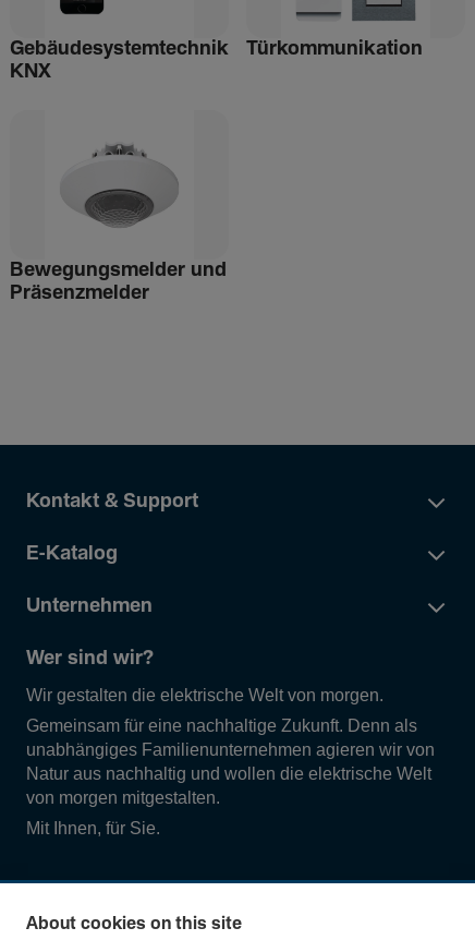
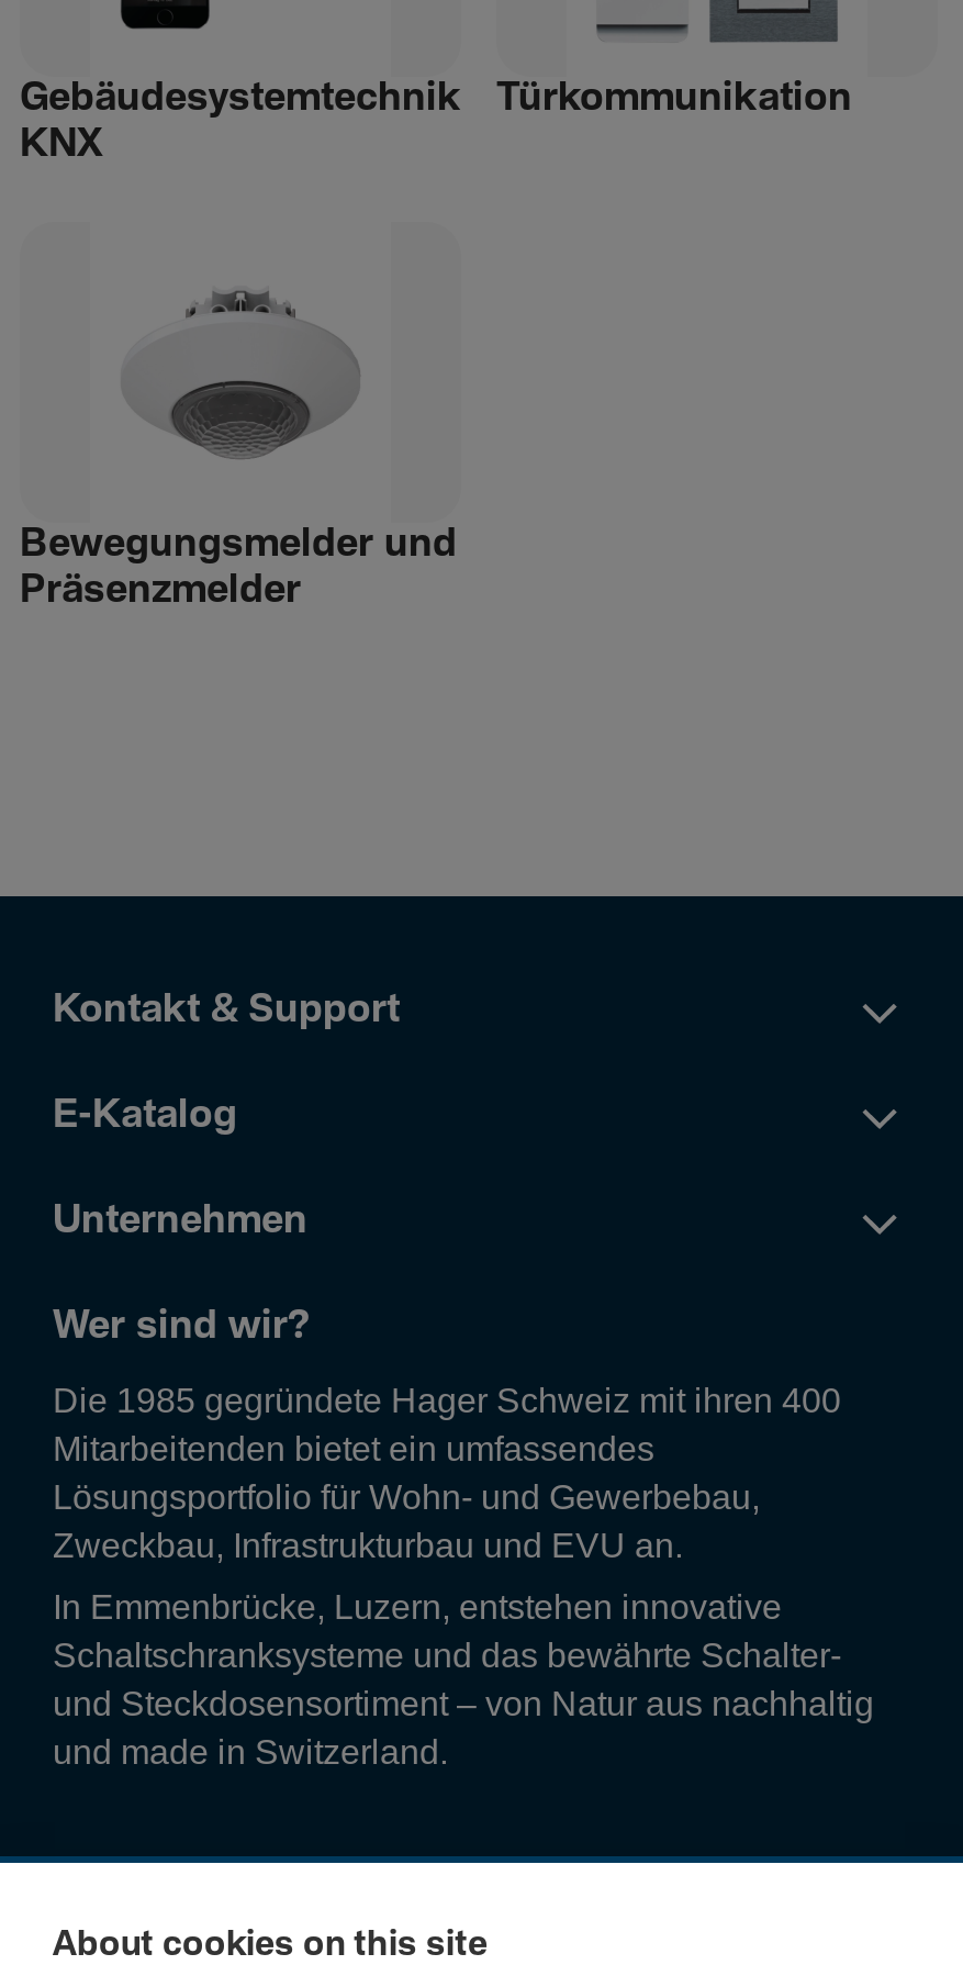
- Wir gestalten die elektrische Welt von morgen.
- Gemeinsam für eine nachhaltige Zukunft. Denn als
- unabhängiges Familienunternehmen agieren wir von
- Natur aus nachhaltig und wollen die elektrische Welt
- von morgen mitgestalten.
- Mit Ihnen, für Sie.
+ Die 1985 gegründete Hager Schweiz mit ihren 400
+ Mitarbeitenden bietet ein umfassendes
+ Lösungsportfolio für Wohn- und Gewerbebau,
+ Zweckbau, Infrastrukturbau und EVU an.
+ In Emmenbrücke, Luzern, entstehen innovative
+ Schaltschranksysteme und das bewährte Schalter-
+ und Steckdosensortiment – von Natur aus nachhaltig
+ und made in Switzerland.
